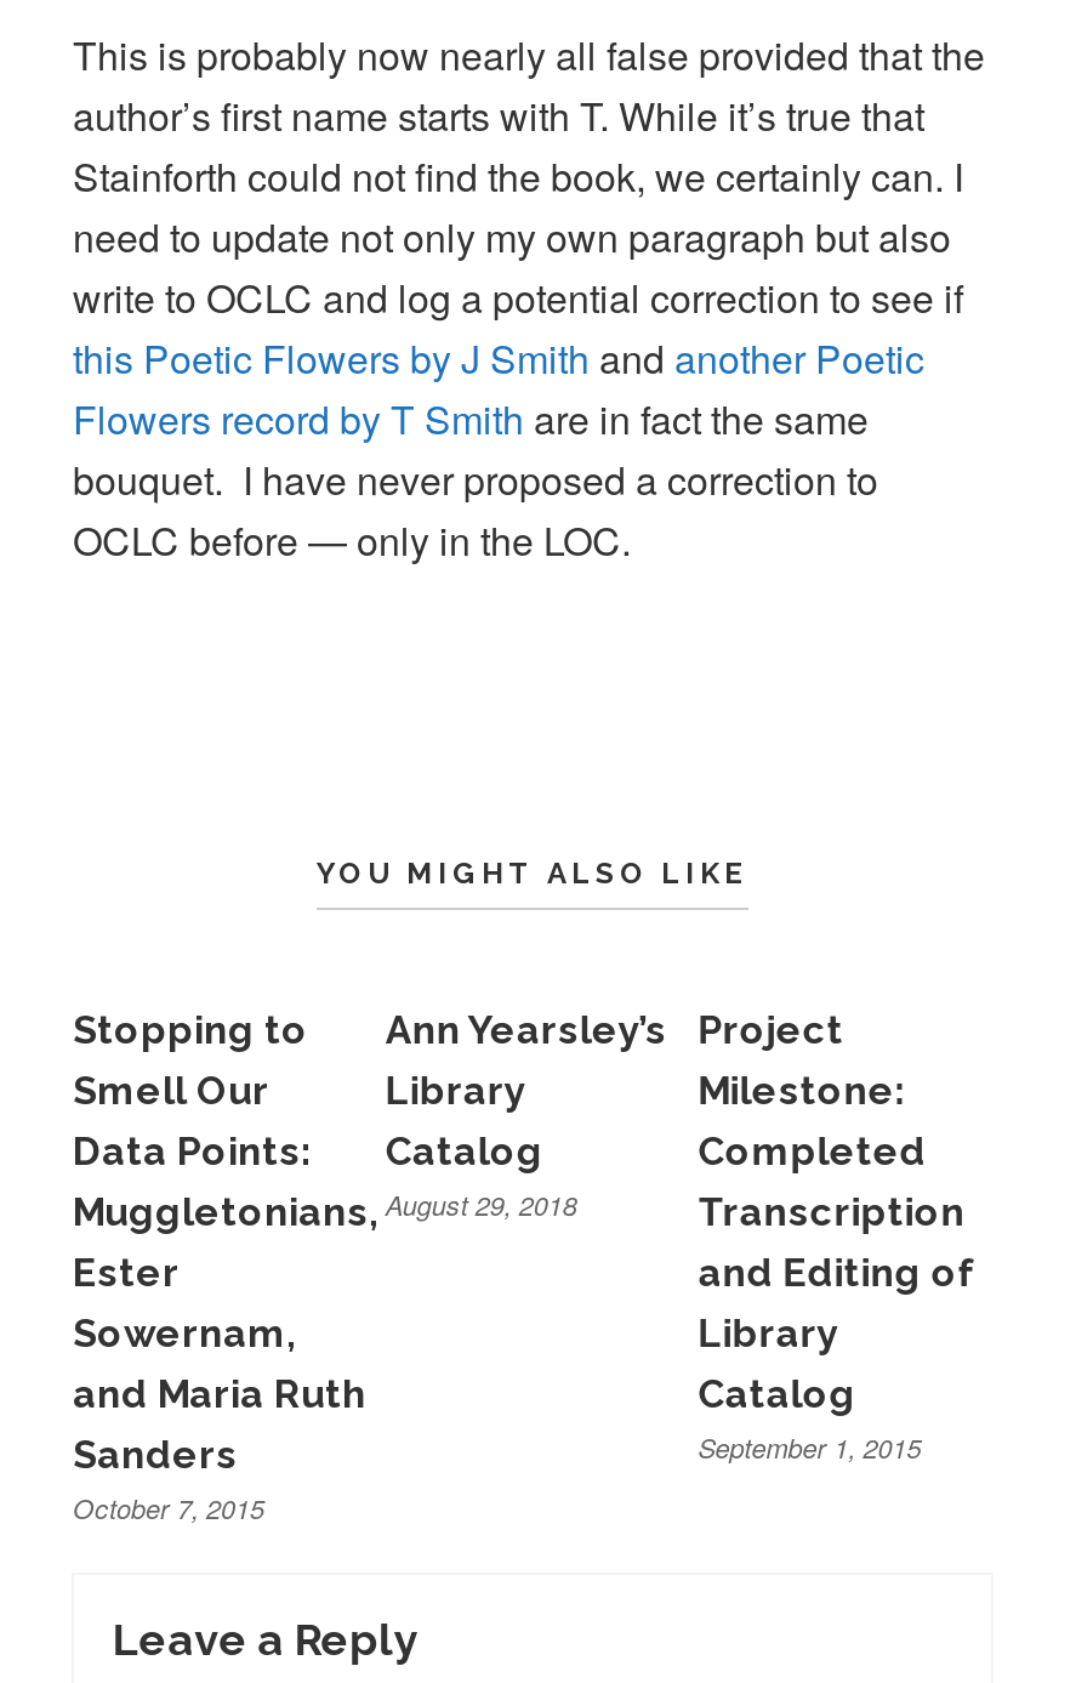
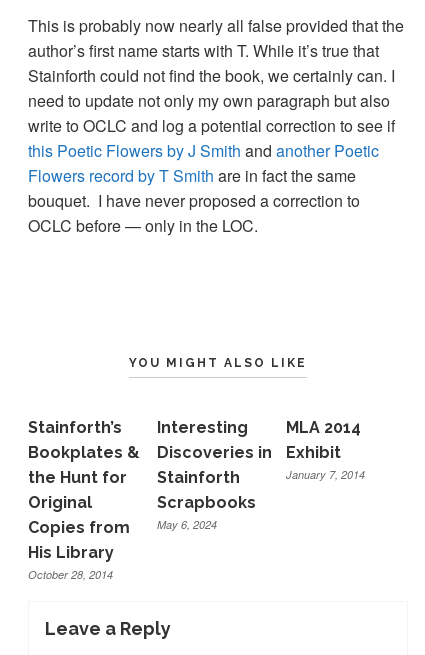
- Stopping to
- Smell Our
- Data Points:
- Muggletonians,
- Ester
- Sowernam,
- and Maria Ruth
- Sanders
- October 7, 2015
+ Stainforth’s
+ Bookplates &
+ the Hunt for
+ Original
+ Copies from
+ His Library
+ October 28, 2014

- Ann Yearsley’s
- Library
- Catalog
- August 29, 2018
+ Interesting
+ Discoveries in
+ Stainforth
+ Scrapbooks
+ May 6, 2024

- Project
- Milestone:
- Completed
- Transcription
- and Editing of
- Library
- Catalog
- September 1, 2015
+ MLA 2014
+ Exhibit
+ January 7, 2014
